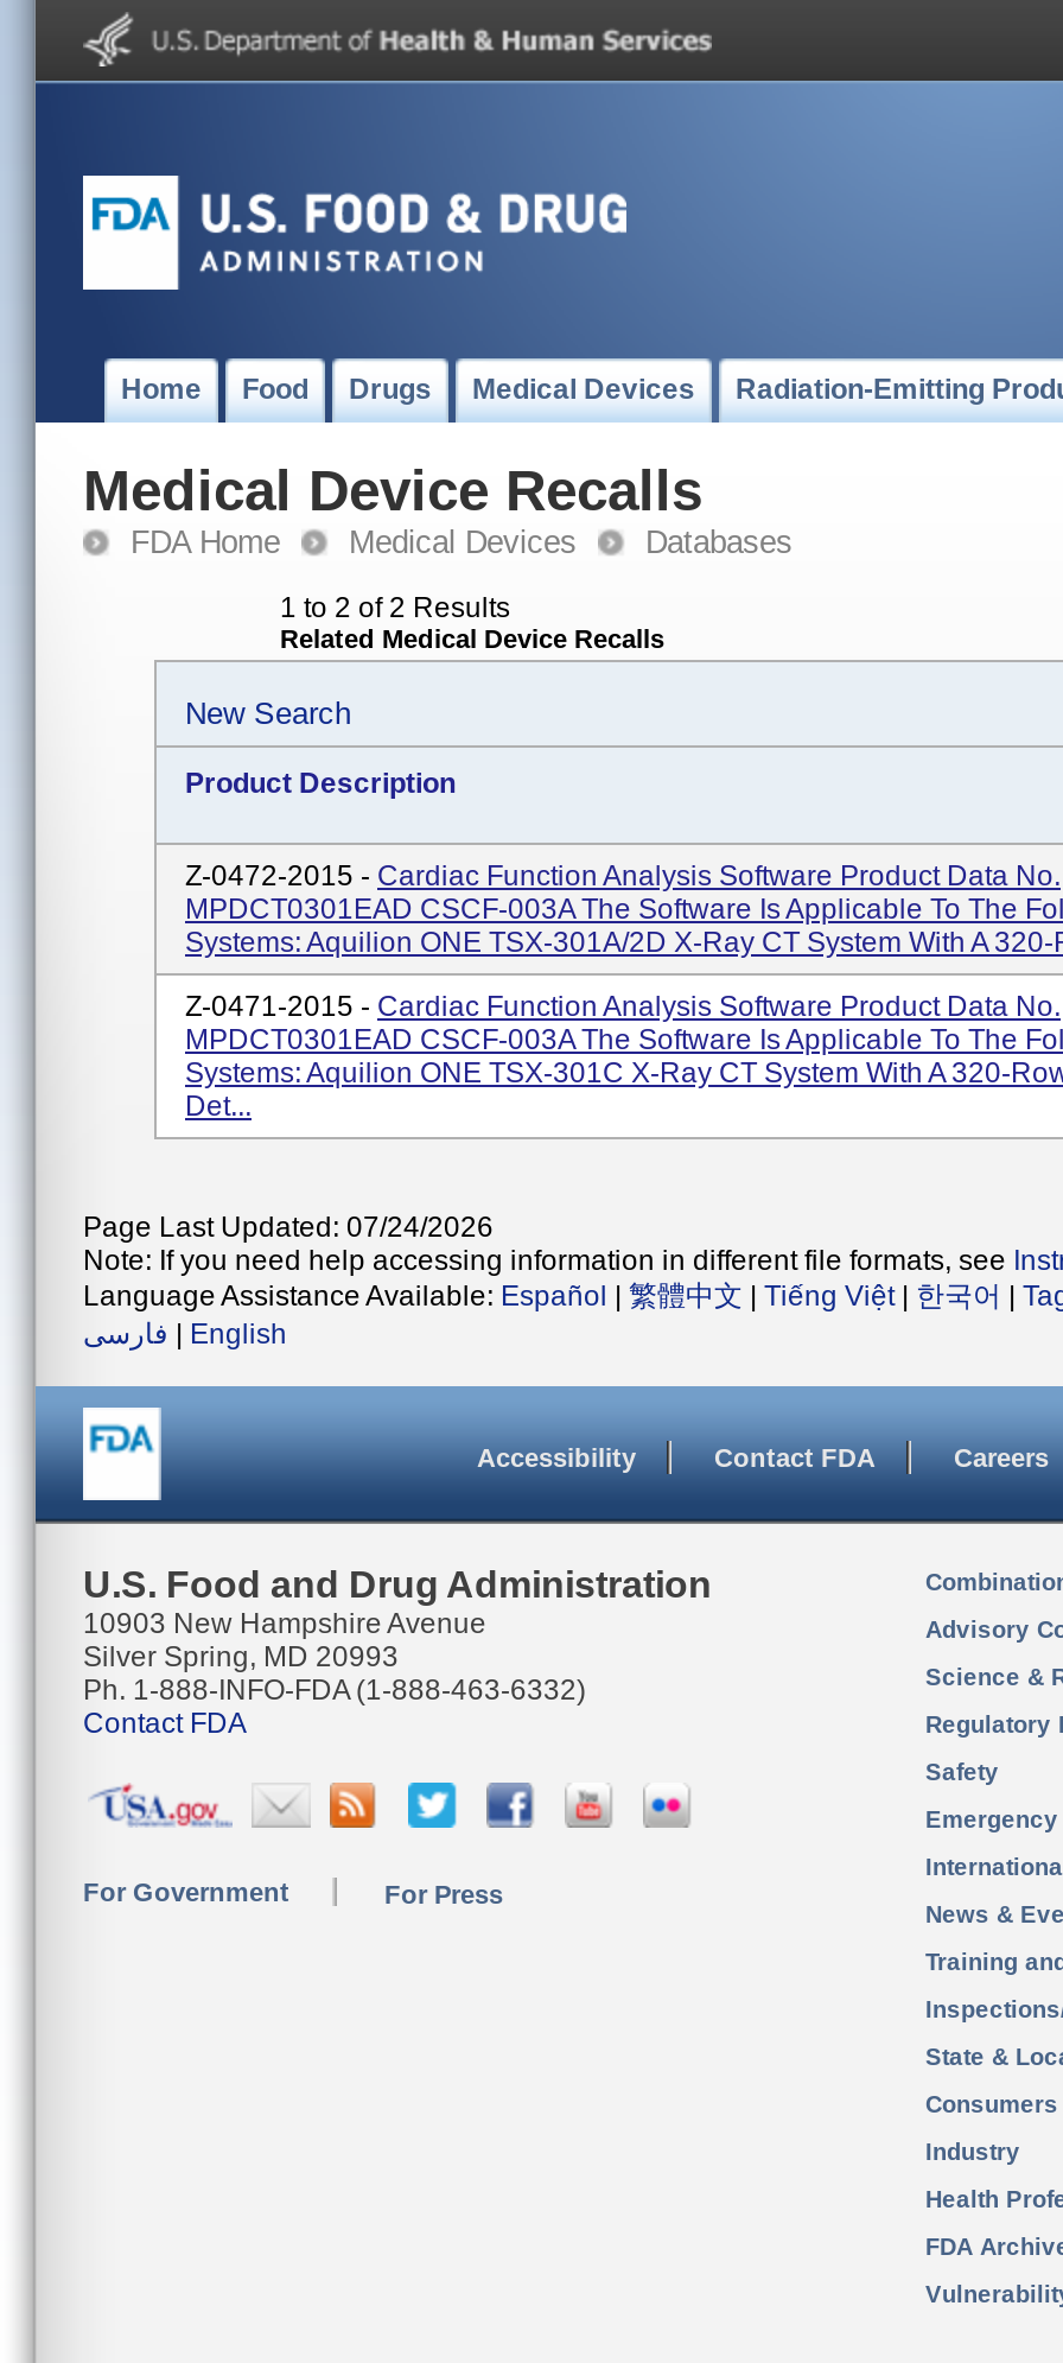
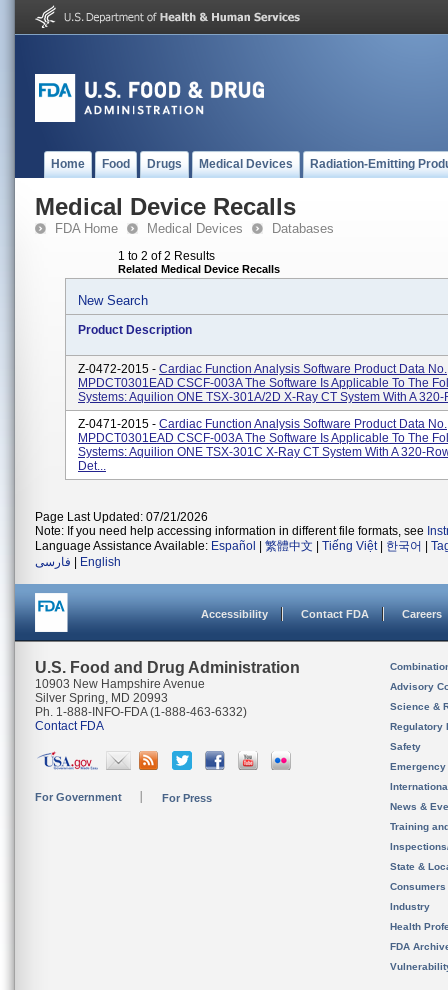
- Page Last Updated: 07/24/2026
+ Page Last Updated: 07/21/2026
